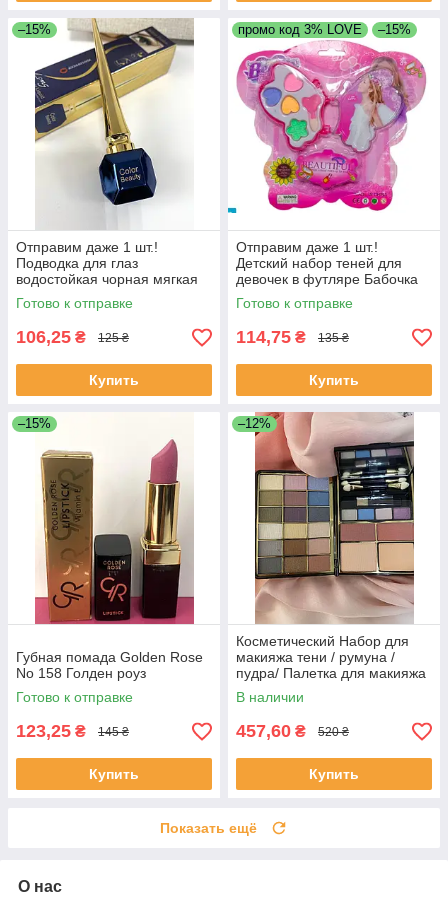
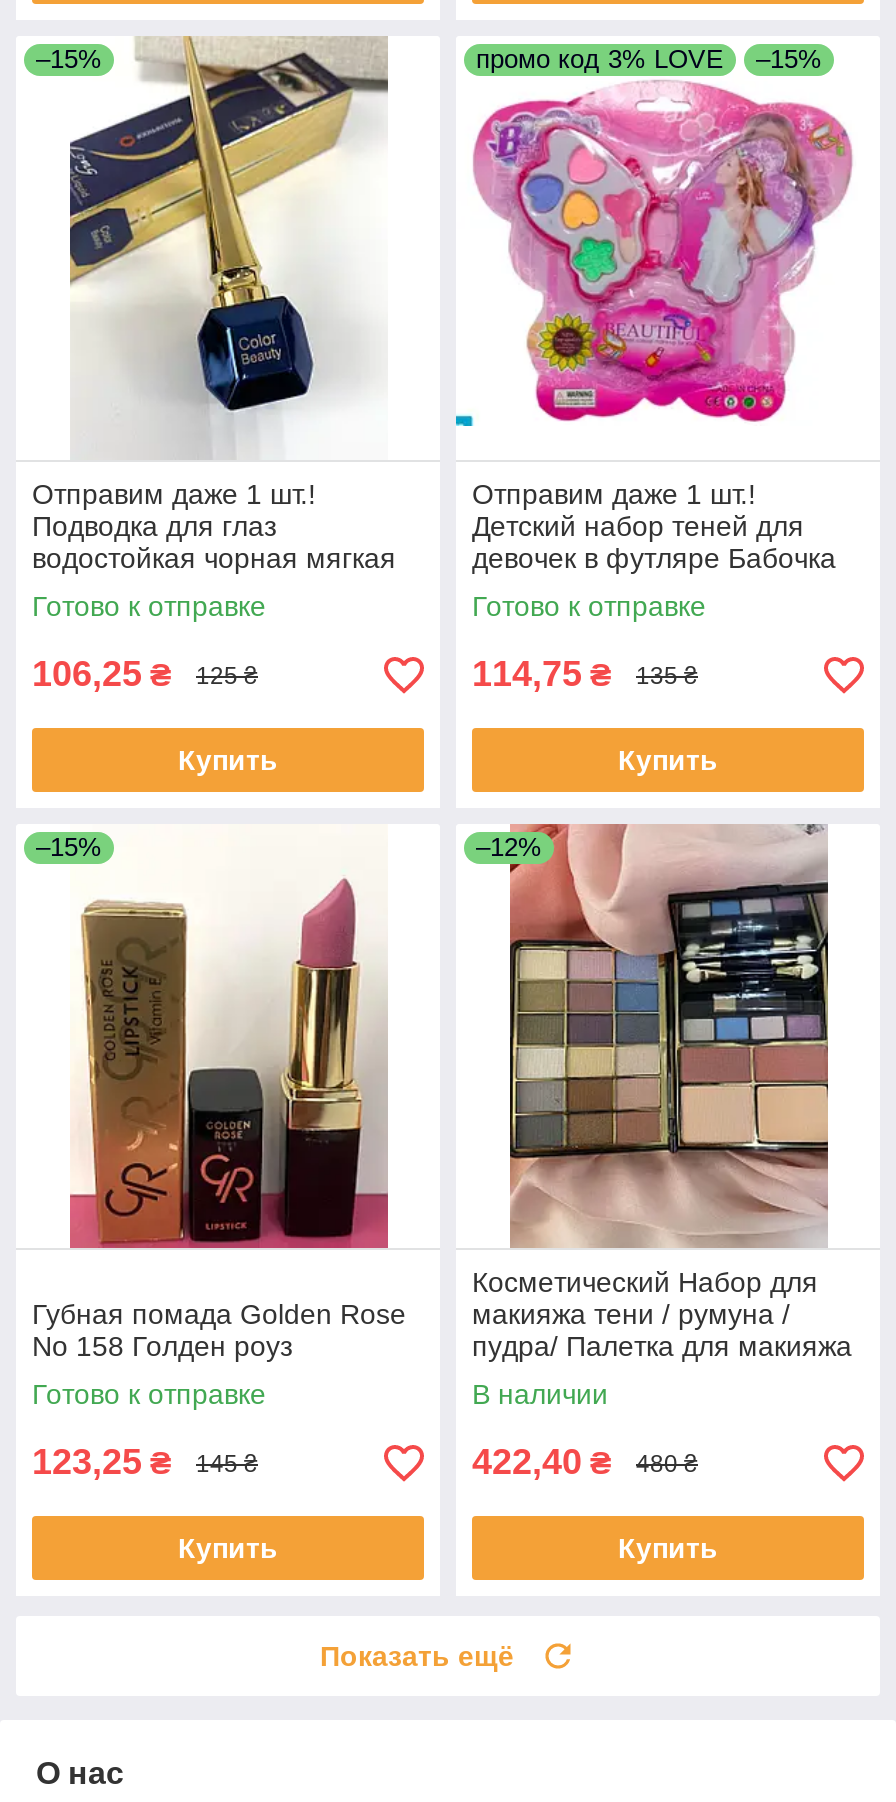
- 457,60 ₴
+ 422,40 ₴

- 520 ₴
+ 480 ₴
